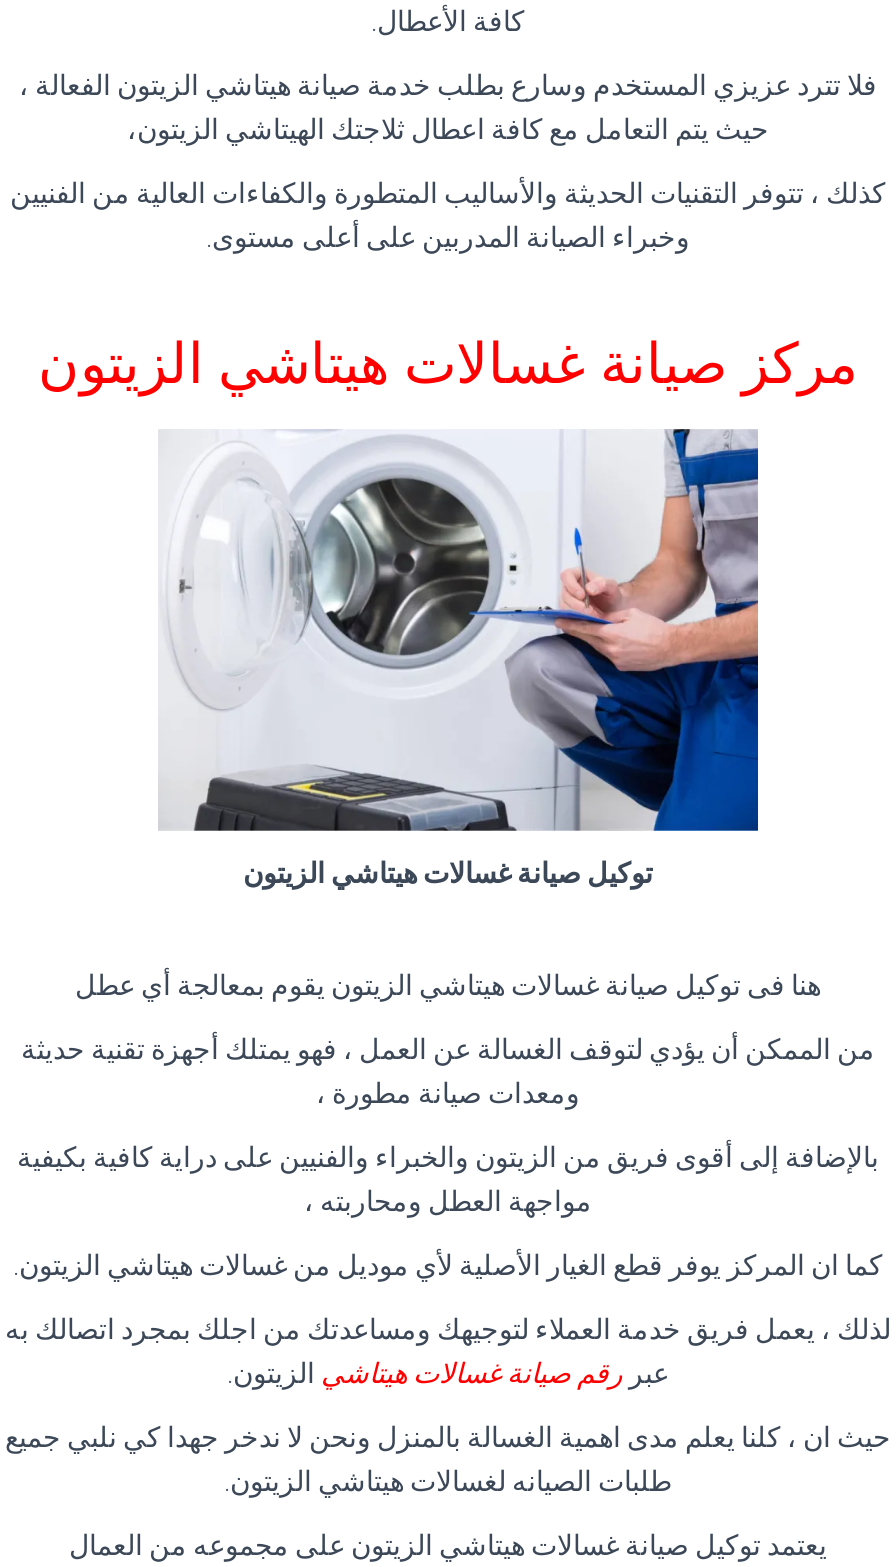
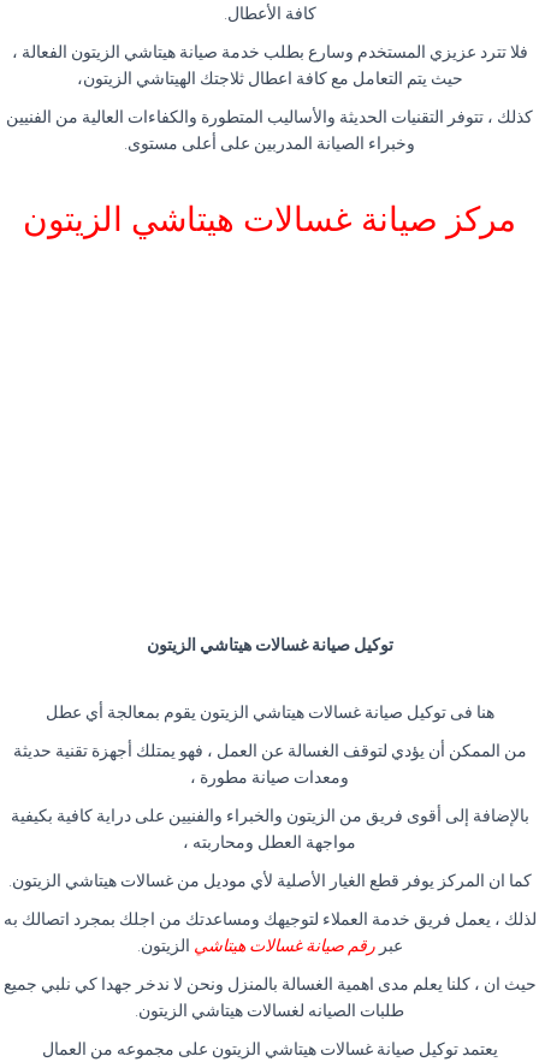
- [image]
